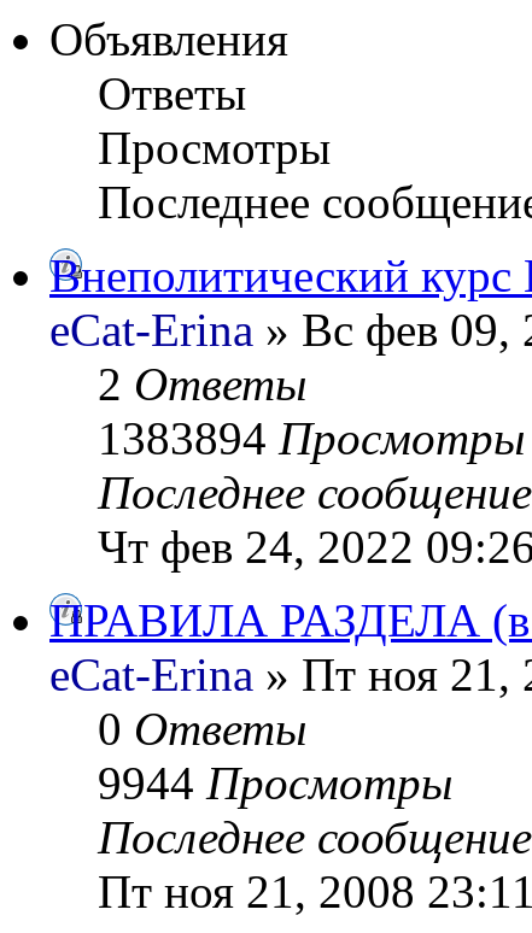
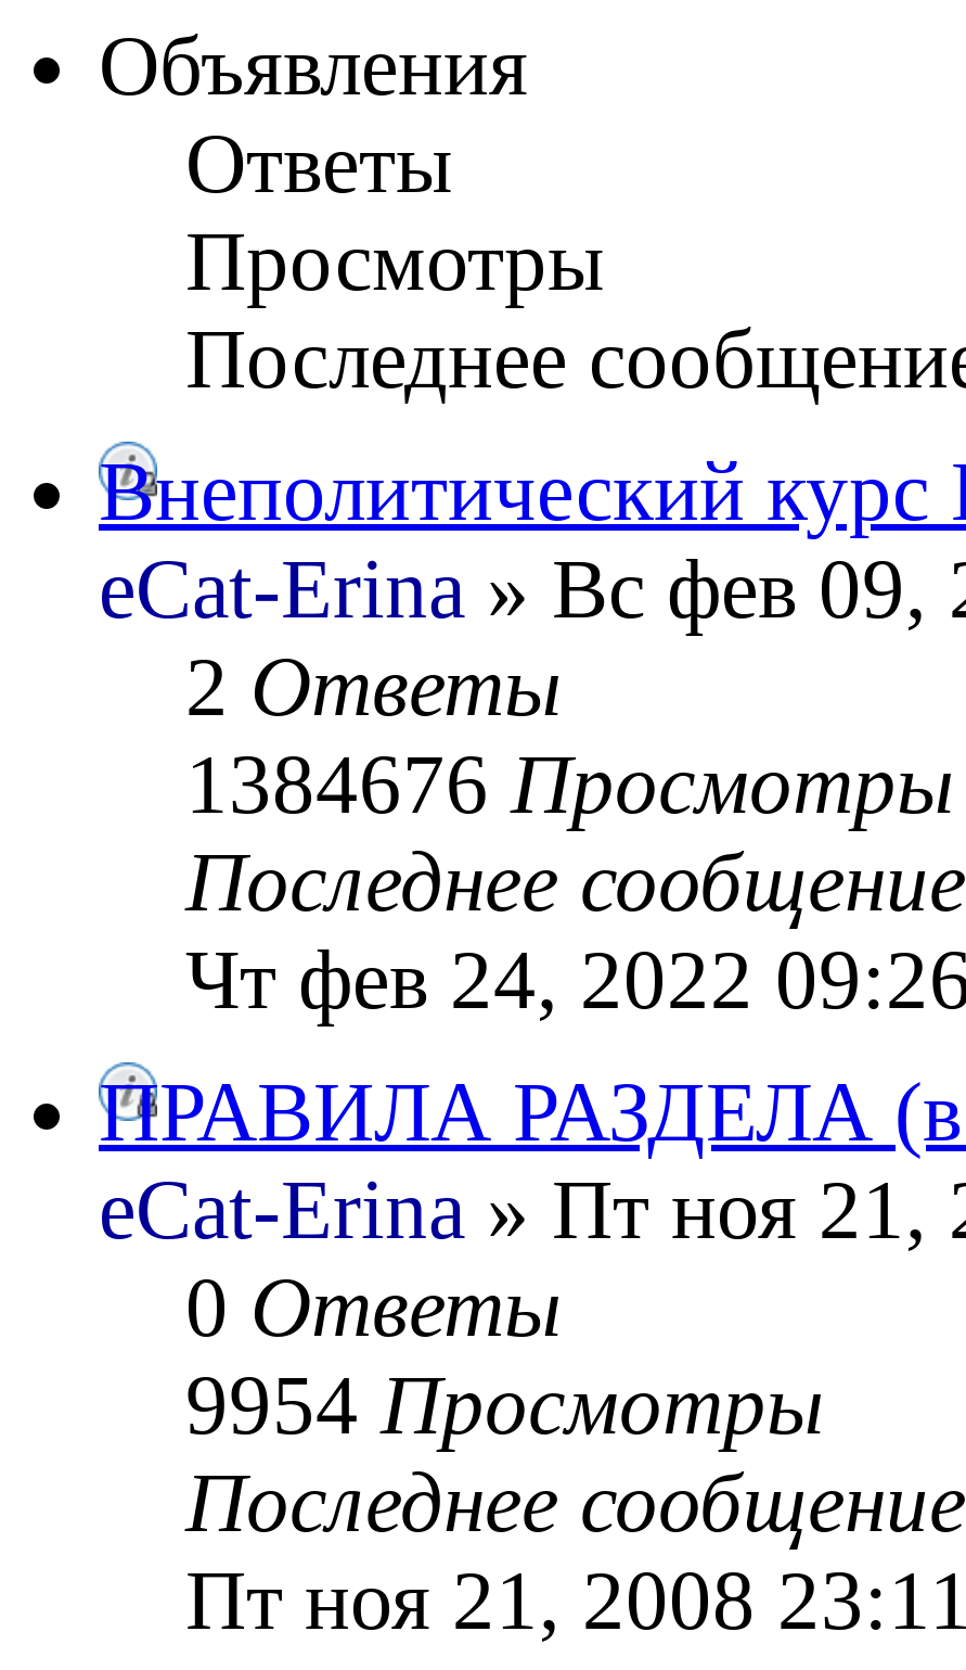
- 1383894 Просмотры
+ 1384676 Просмотры

- 9944 Просмотры
+ 9954 Просмотры
